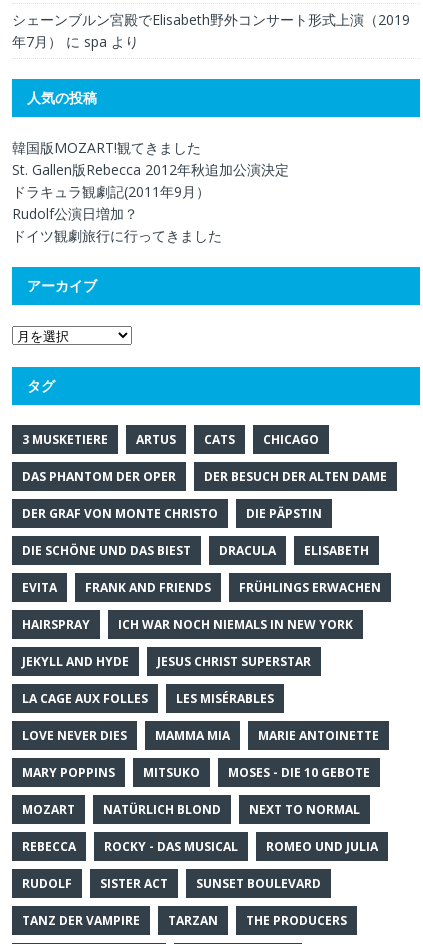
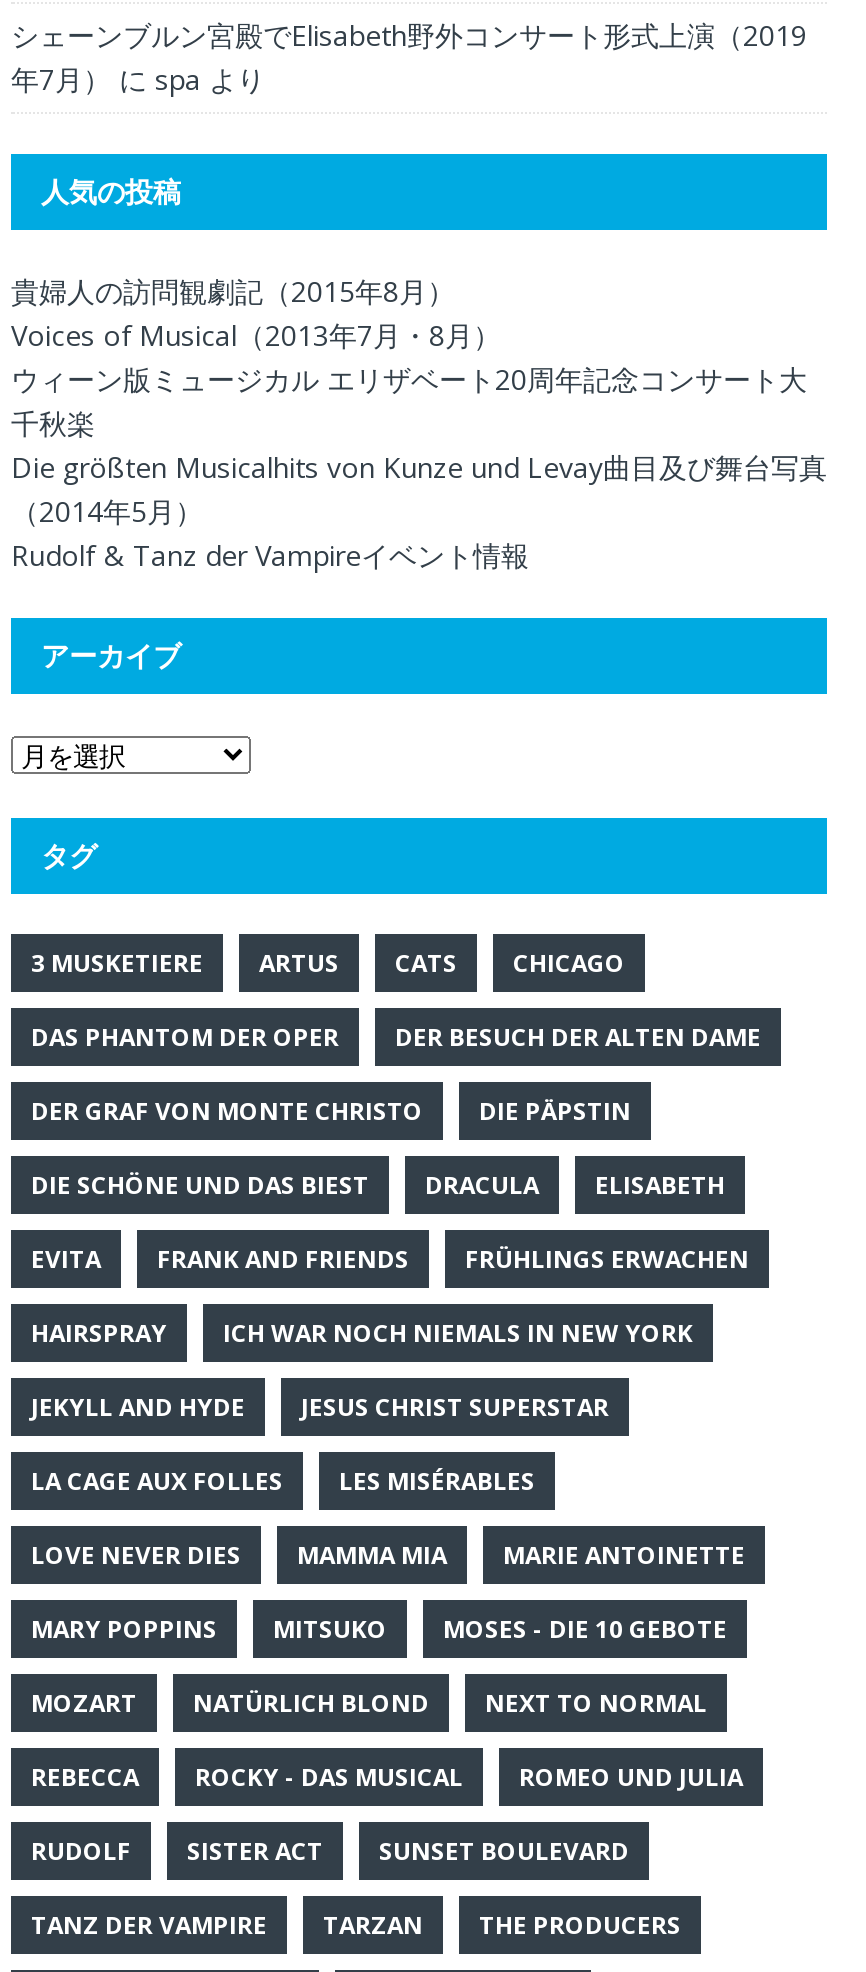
- 韓国版MOZART!観てきました
- St. Gallen版Rebecca 2012年秋追加公演決定
- ドラキュラ観劇記(2011年9月）
- Rudolf公演日増加？
- ドイツ観劇旅行に行ってきました
+ 貴婦人の訪問観劇記（2015年8月）
+ Voices of Musical（2013年7月・8月）
+ ウィーン版ミュージカル エリザベート20周年記念コンサート大
+ 千秋楽
+ Die größten Musicalhits von Kunze und Levay曲目及び舞台写真
+ （2014年5月）
+ Rudolf & Tanz der Vampireイベント情報
